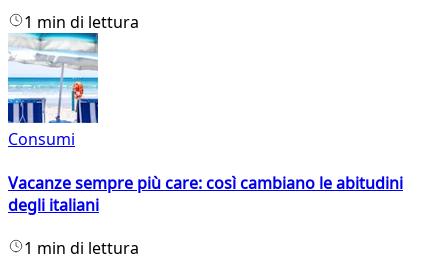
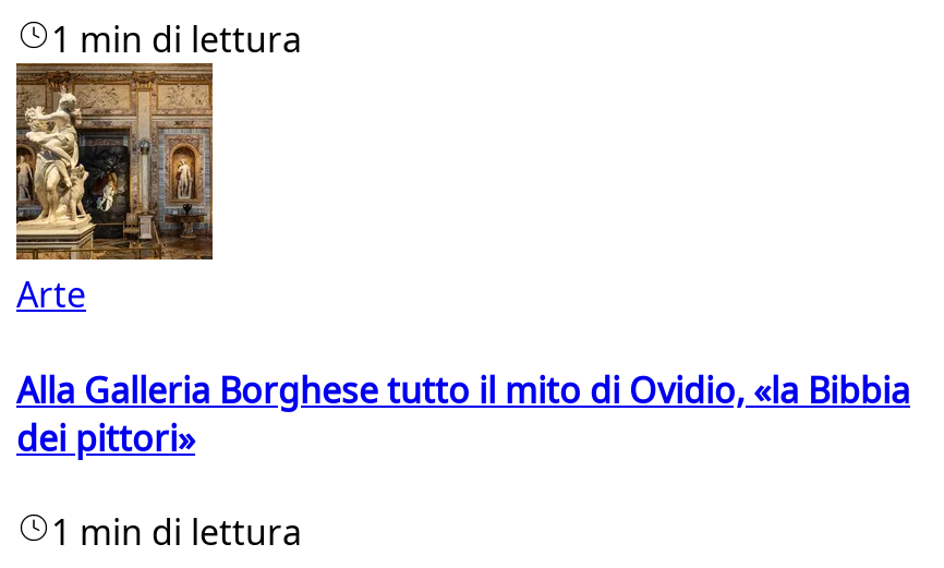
- [image]
- Consumi
+ [image]
+ Arte

- Vacanze sempre più care: così cambiano le abitudini
- degli italiani
+ Alla Galleria Borghese tutto il mito di Ovidio, «la Bibbia
+ dei pittori»
